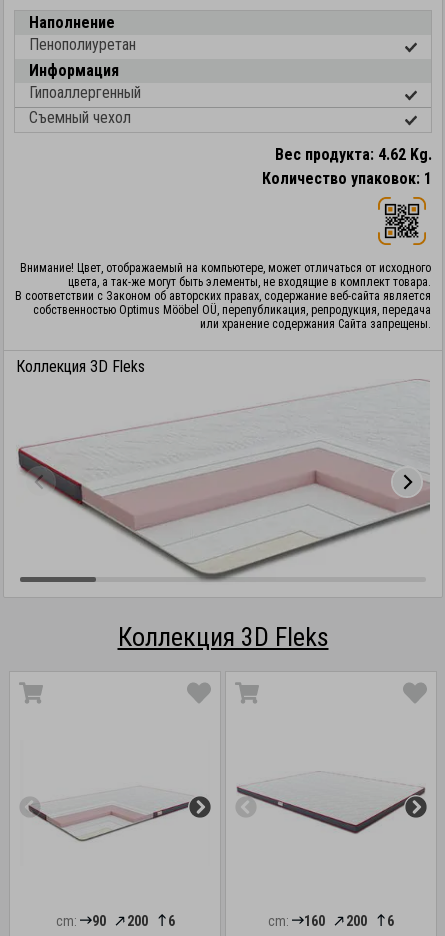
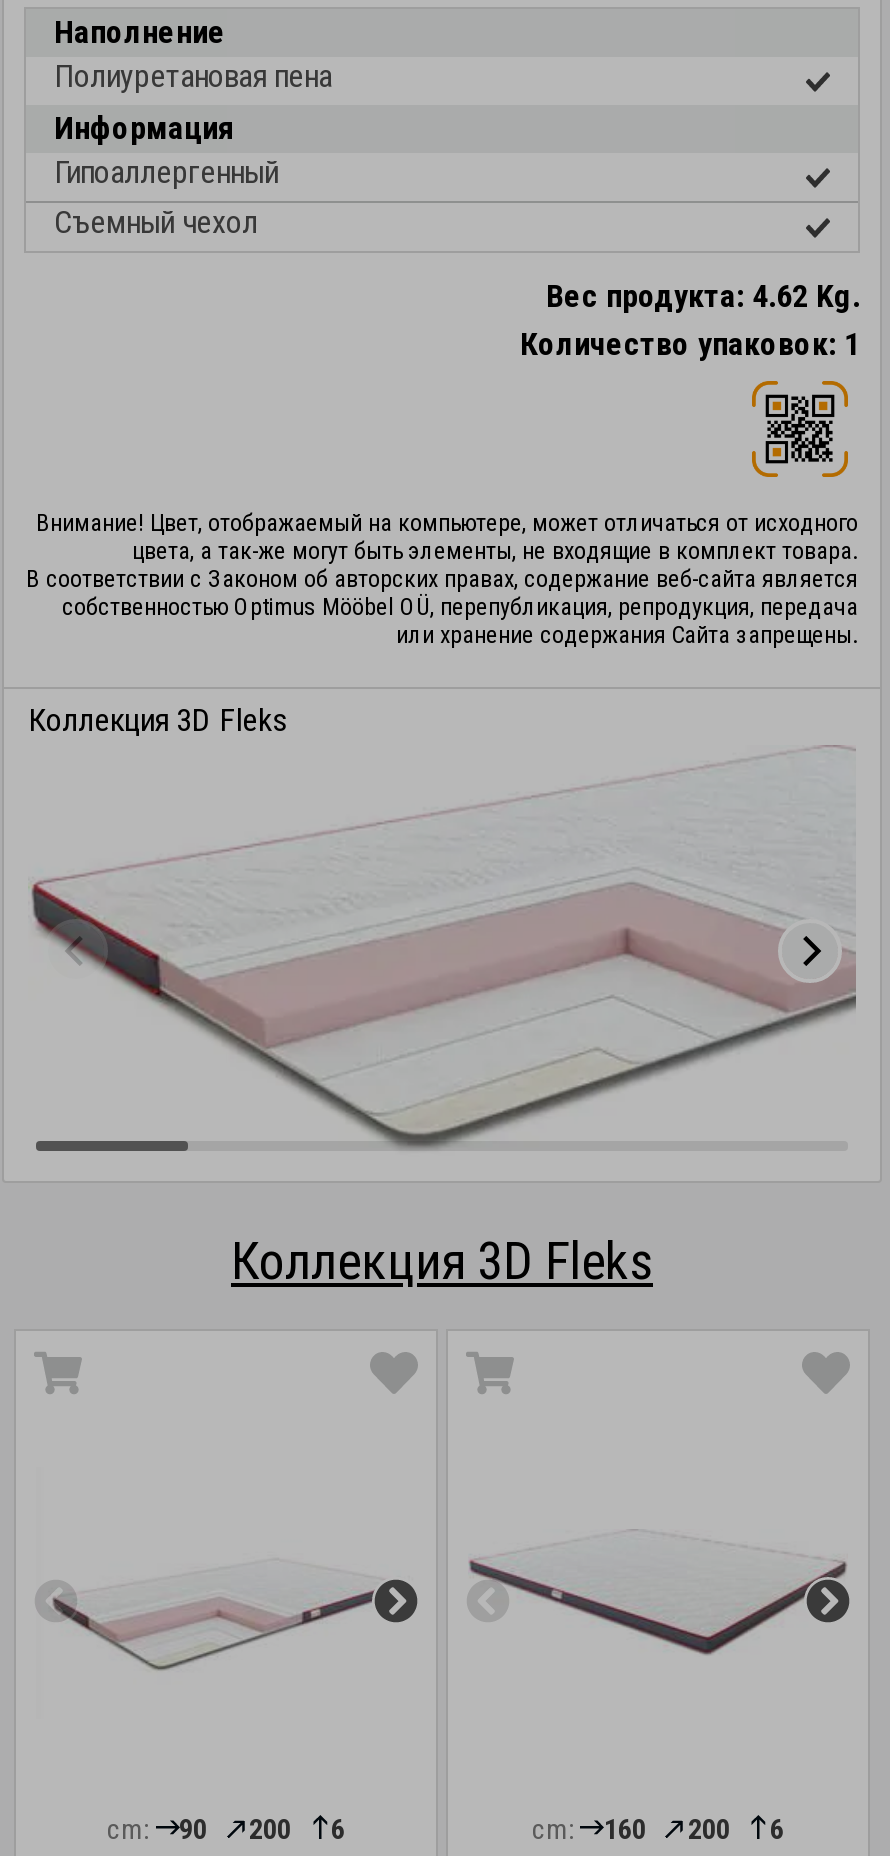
- Пенополиуретан
+ Полиуретановая пена
